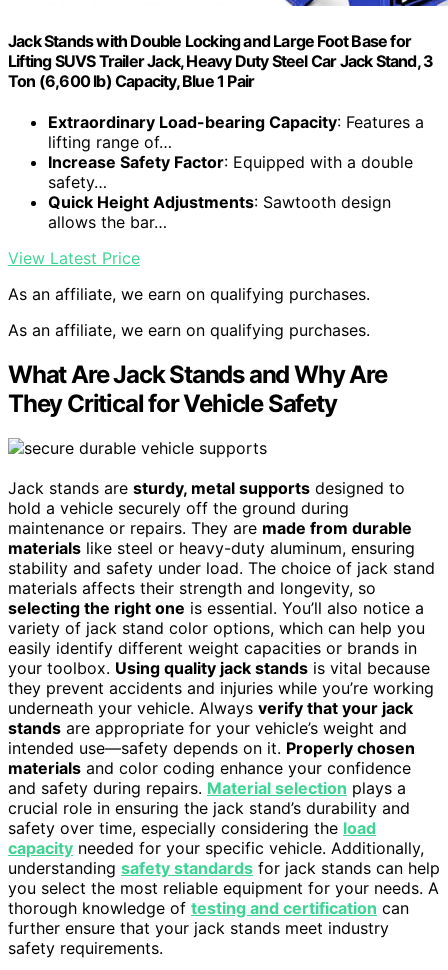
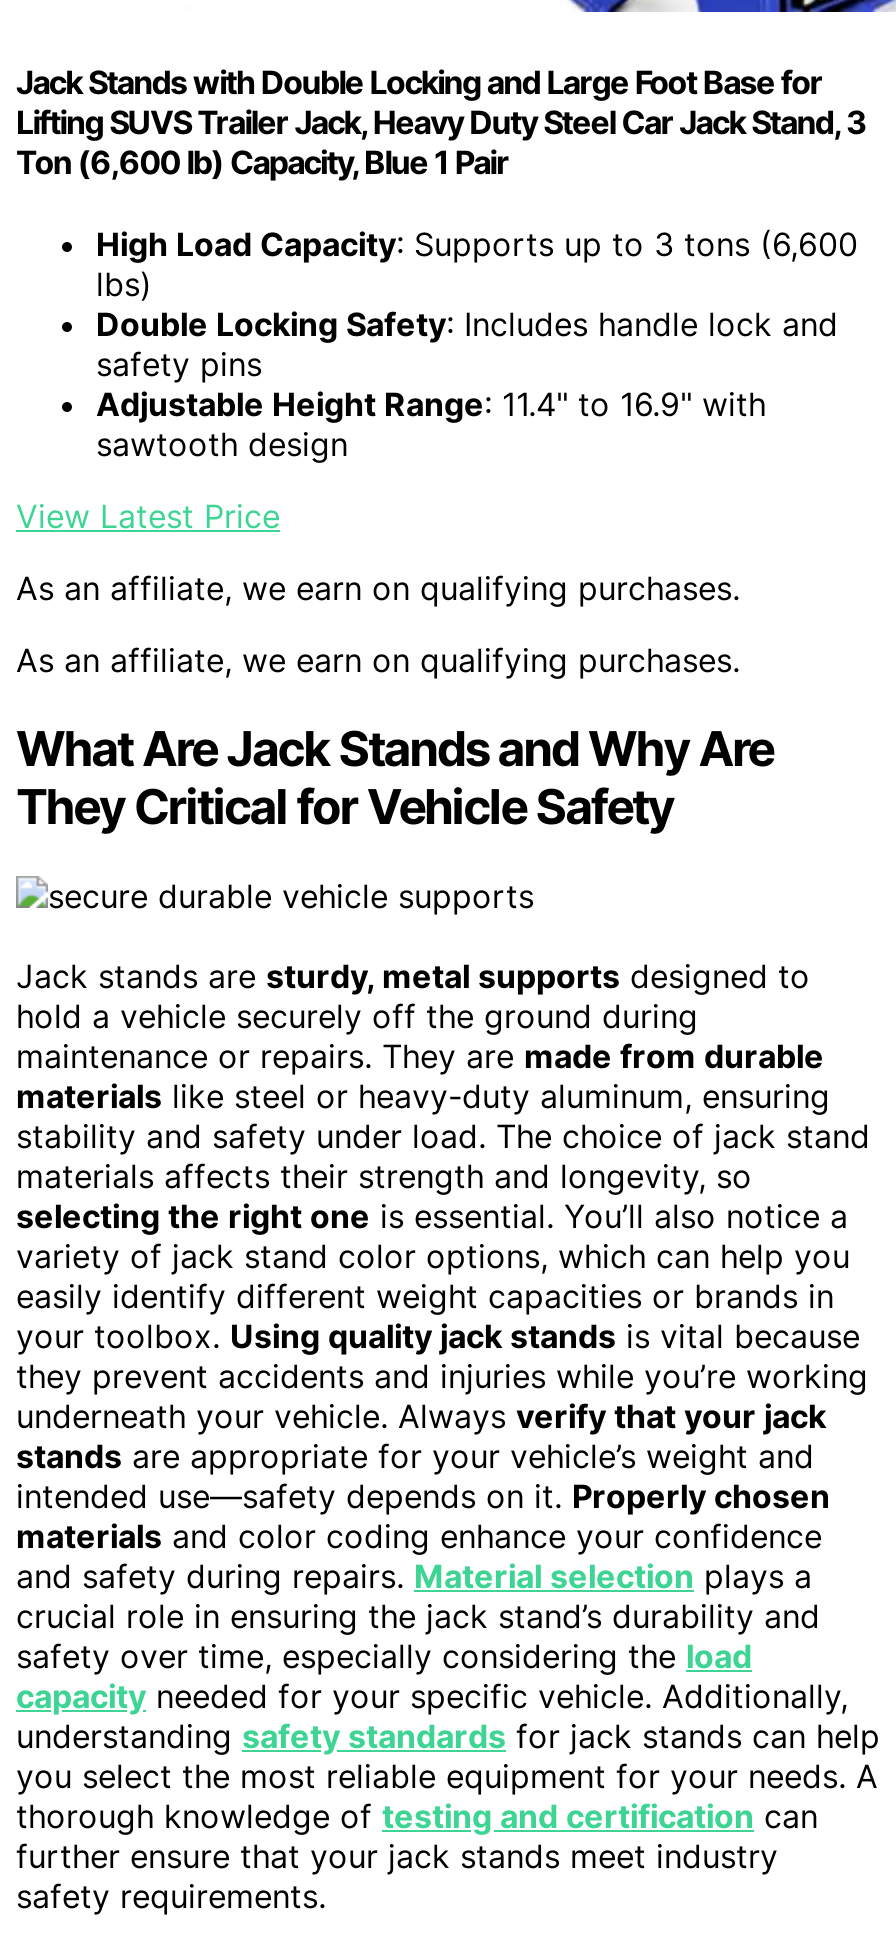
- Extraordinary Load-bearing Capacity: Features a
- lifting range of…
- Increase Safety Factor: Equipped with a double
- safety…
- Quick Height Adjustments: Sawtooth design
- allows the bar…
+ High Load Capacity: Supports up to 3 tons (6,600
+ lbs)
+ Double Locking Safety: Includes handle lock and
+ safety pins
+ Adjustable Height Range: 11.4" to 16.9" with
+ sawtooth design
